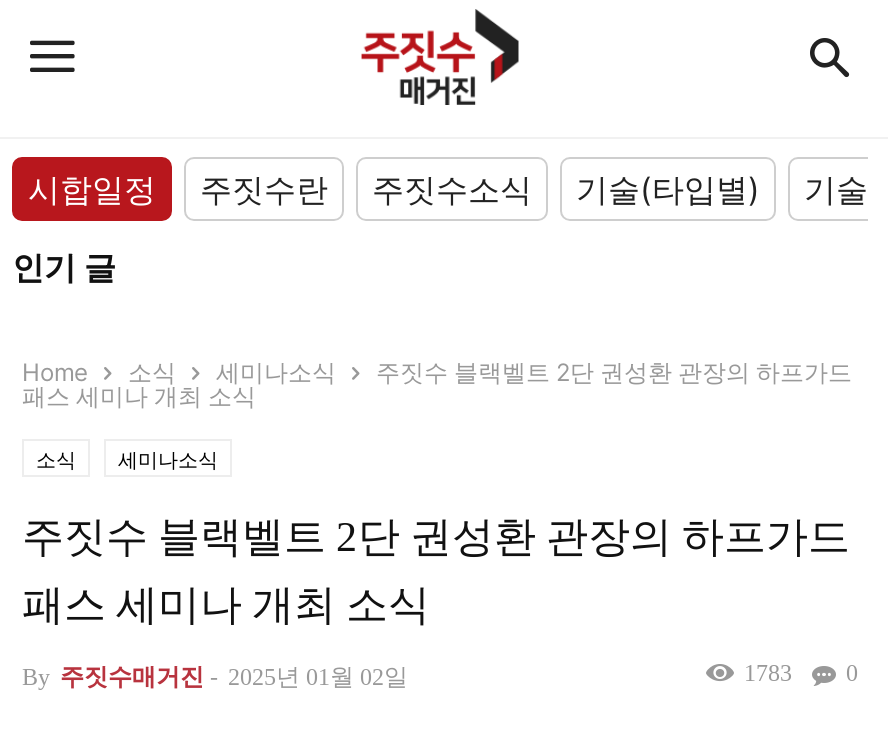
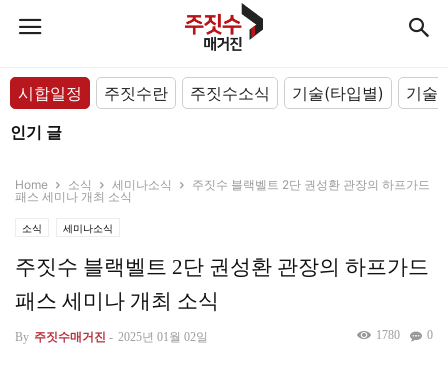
- 1783 0
+ 1780 0
